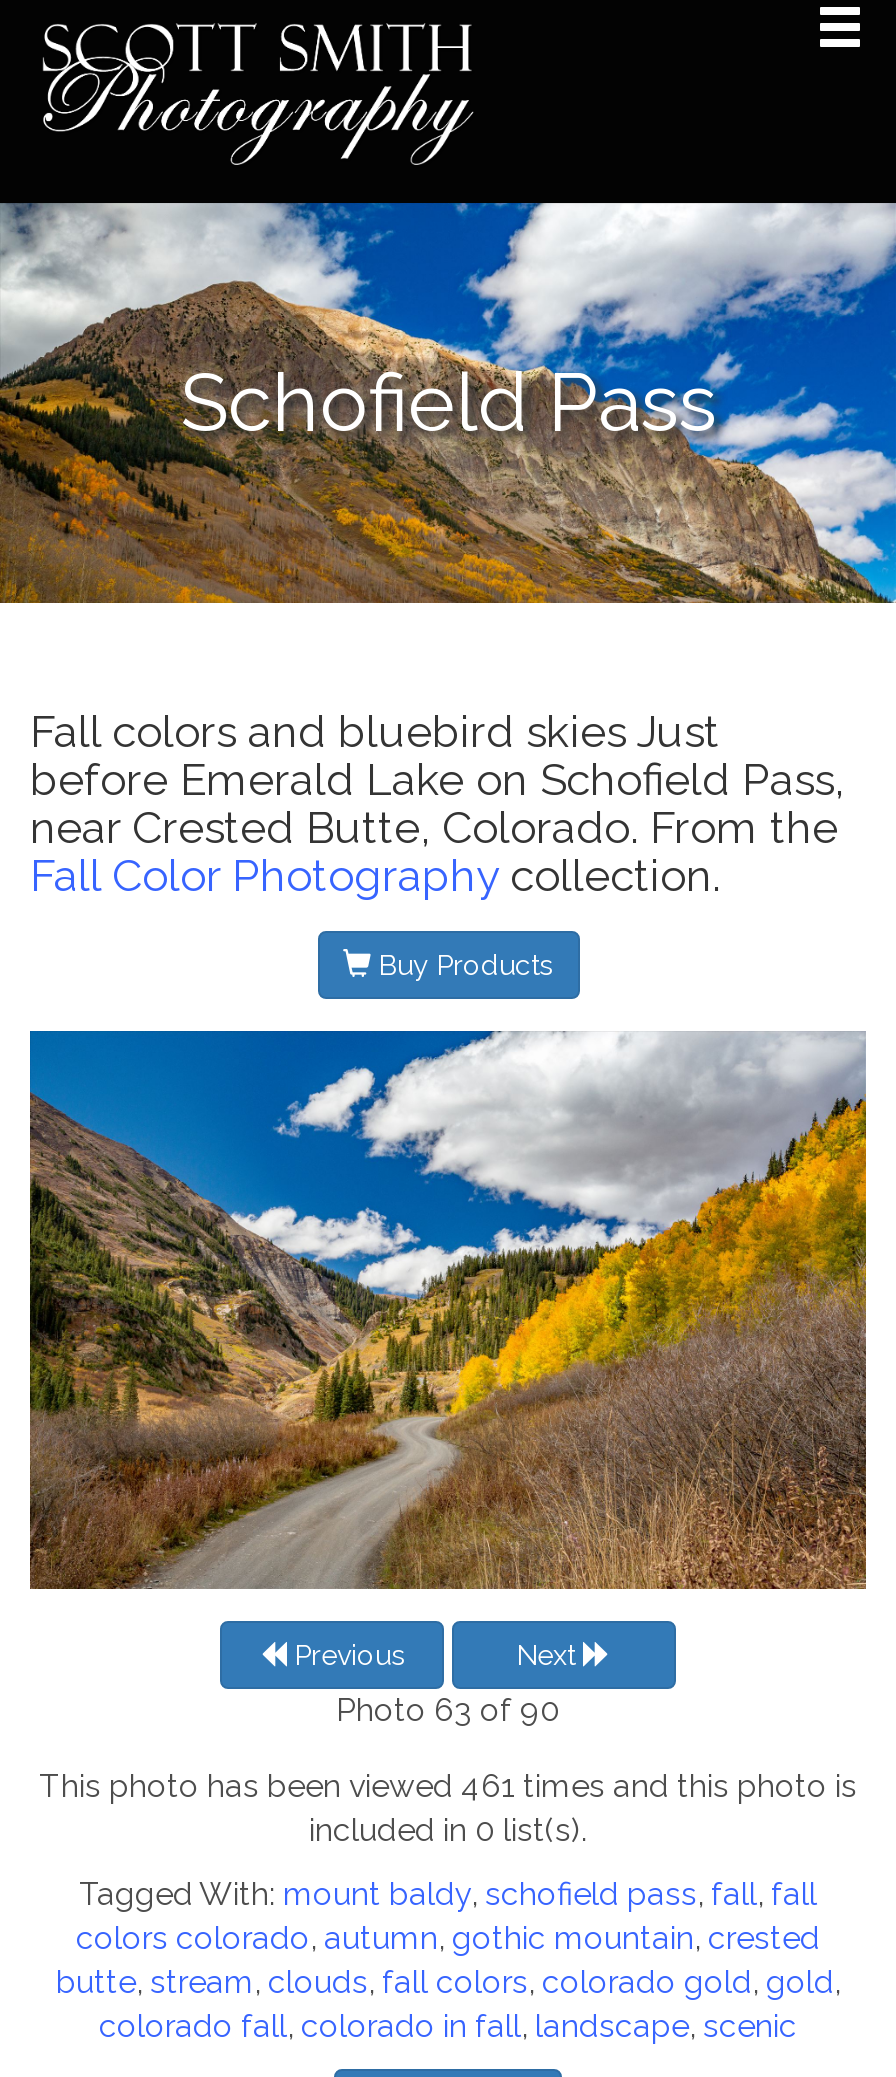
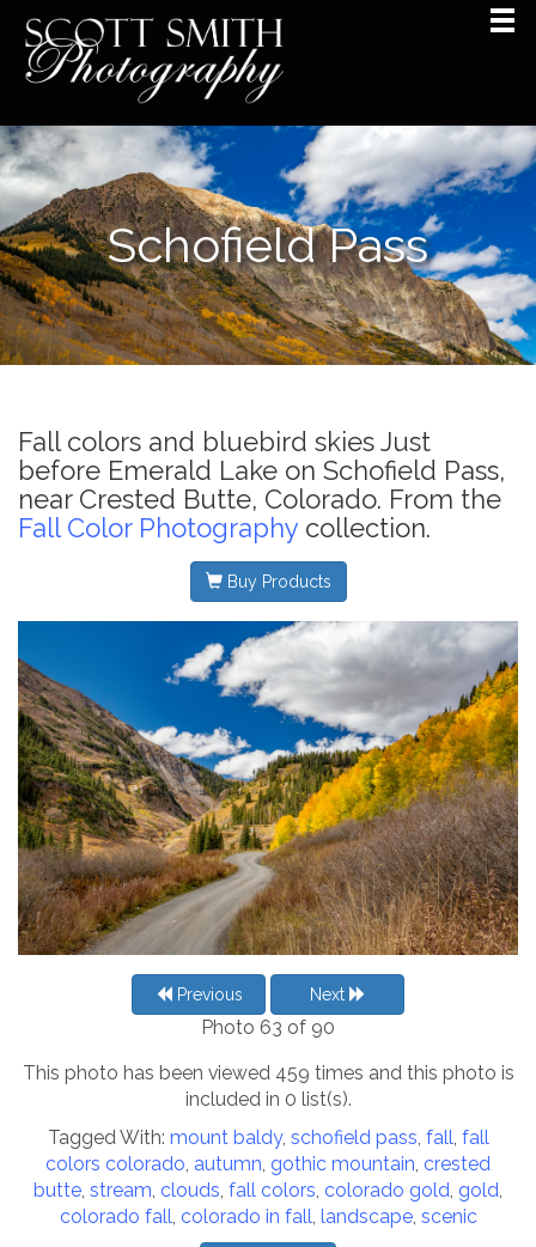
- This photo has been viewed 461 times and this photo is
+ This photo has been viewed 459 times and this photo is
